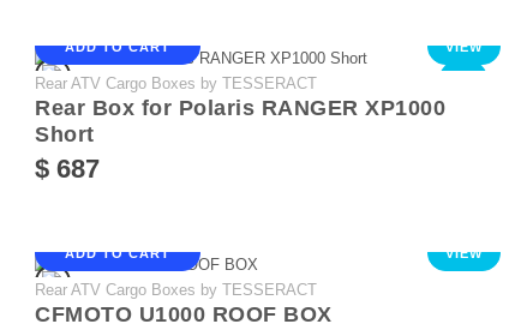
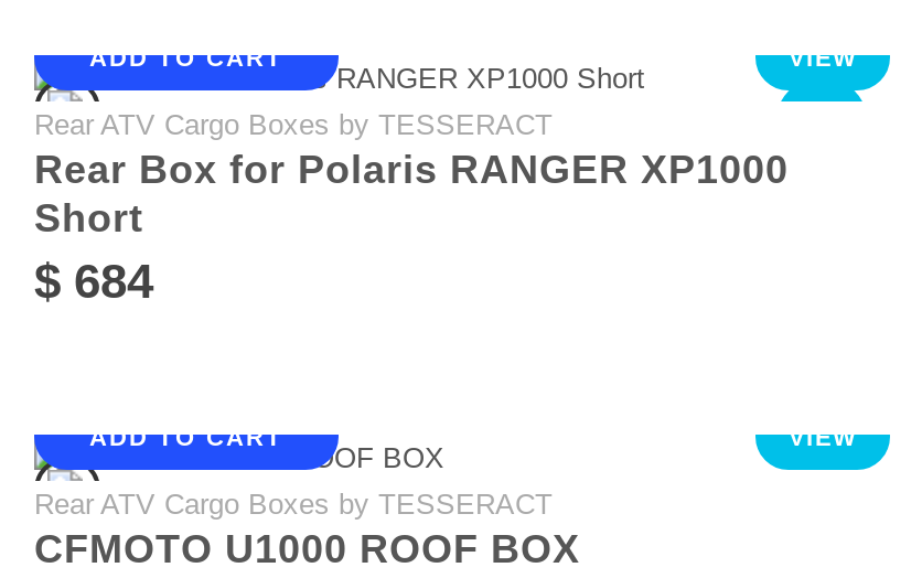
- $ 687
+ $ 684
